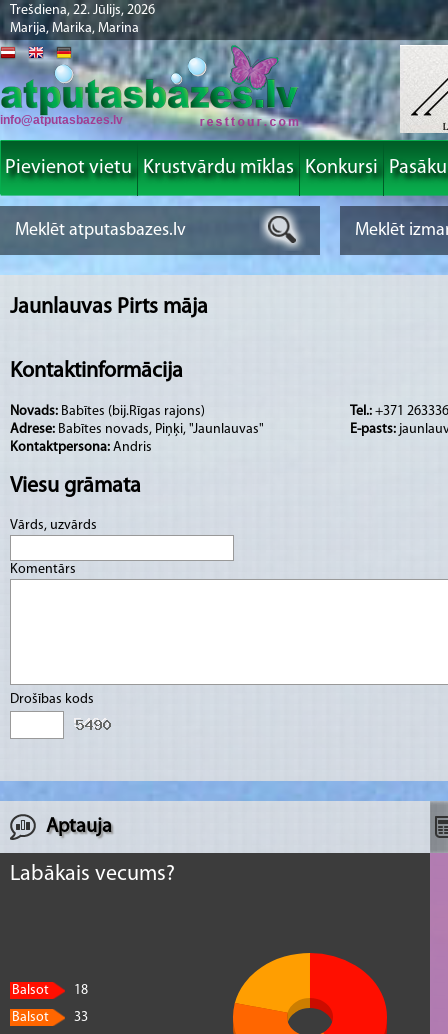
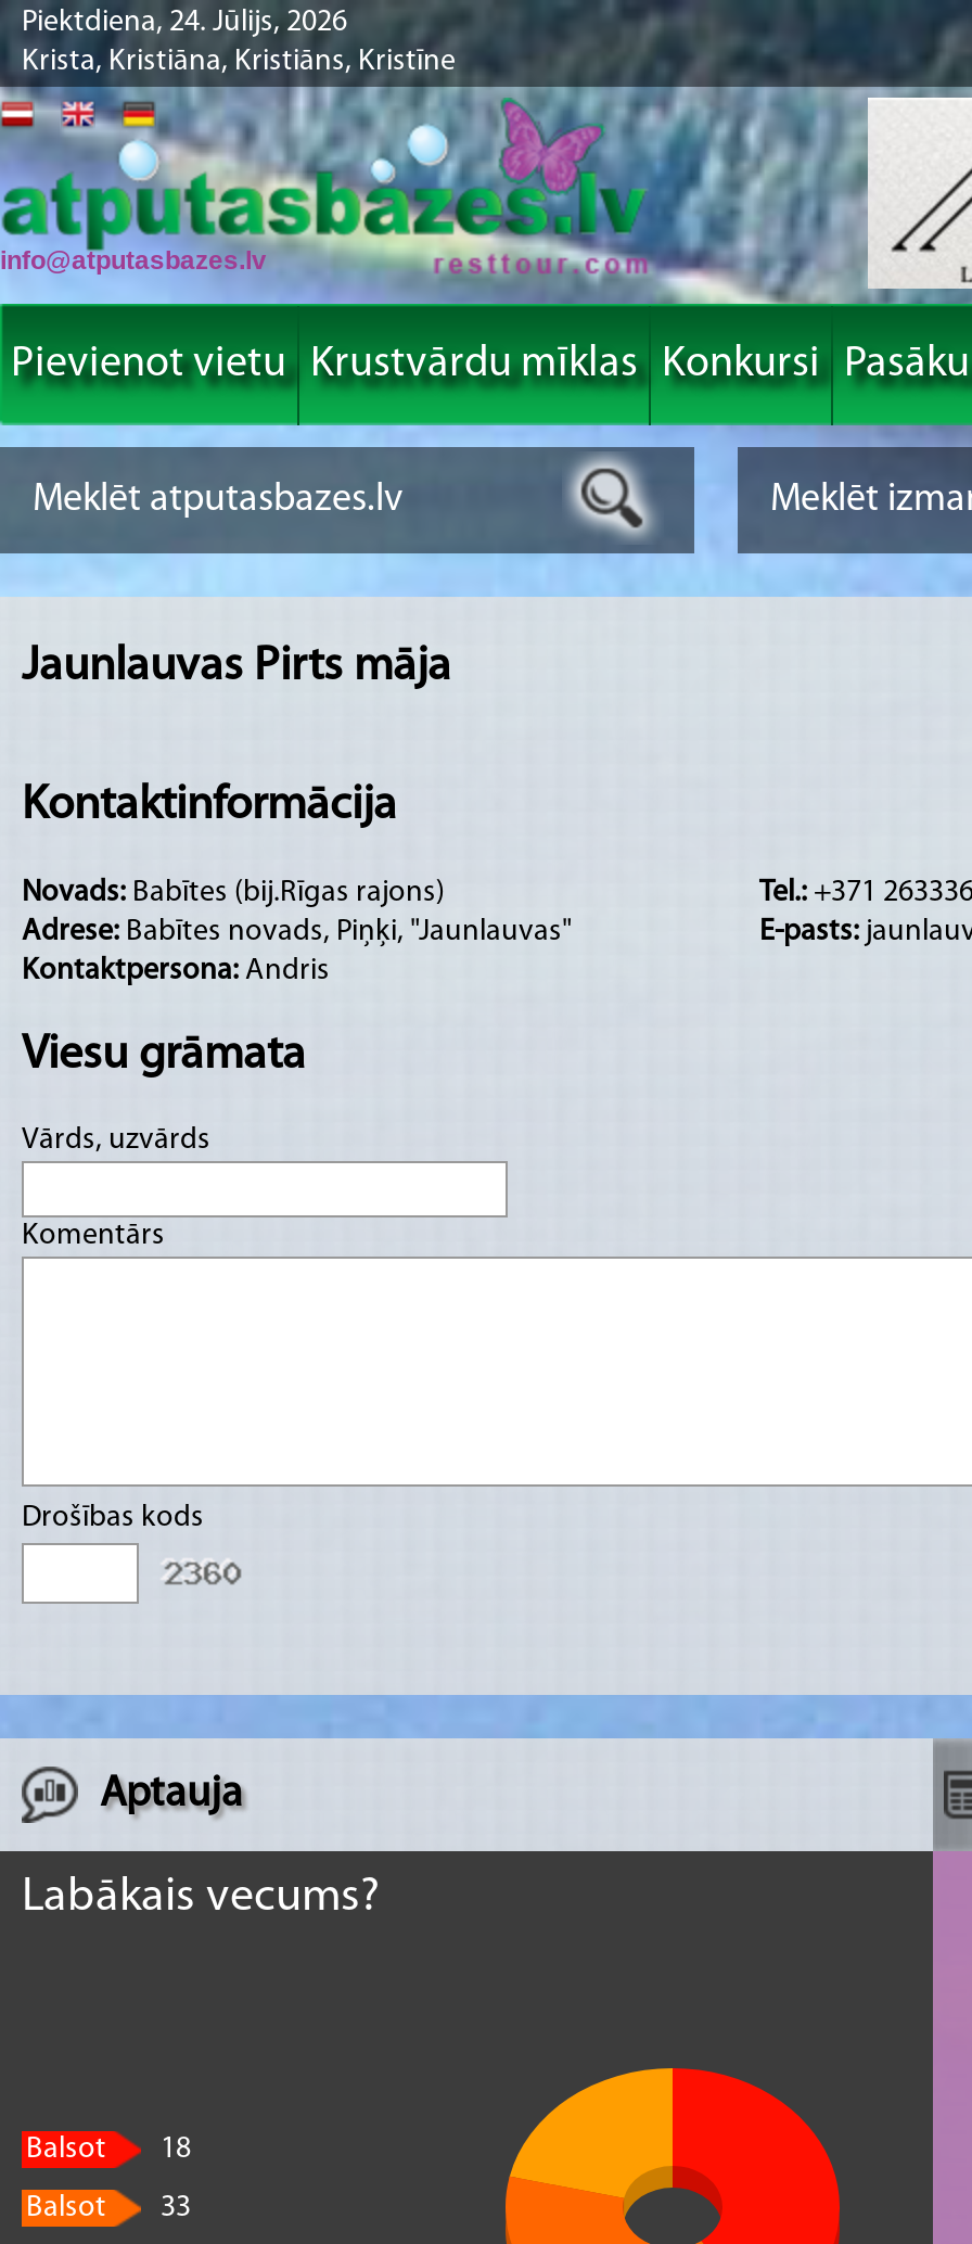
- Trešdiena, 22. Jūlijs, 2026
- Marija, Marika, Marina
+ Piektdiena, 24. Jūlijs, 2026
+ Krista, Kristiāna, Kristiāns, Kristīne
